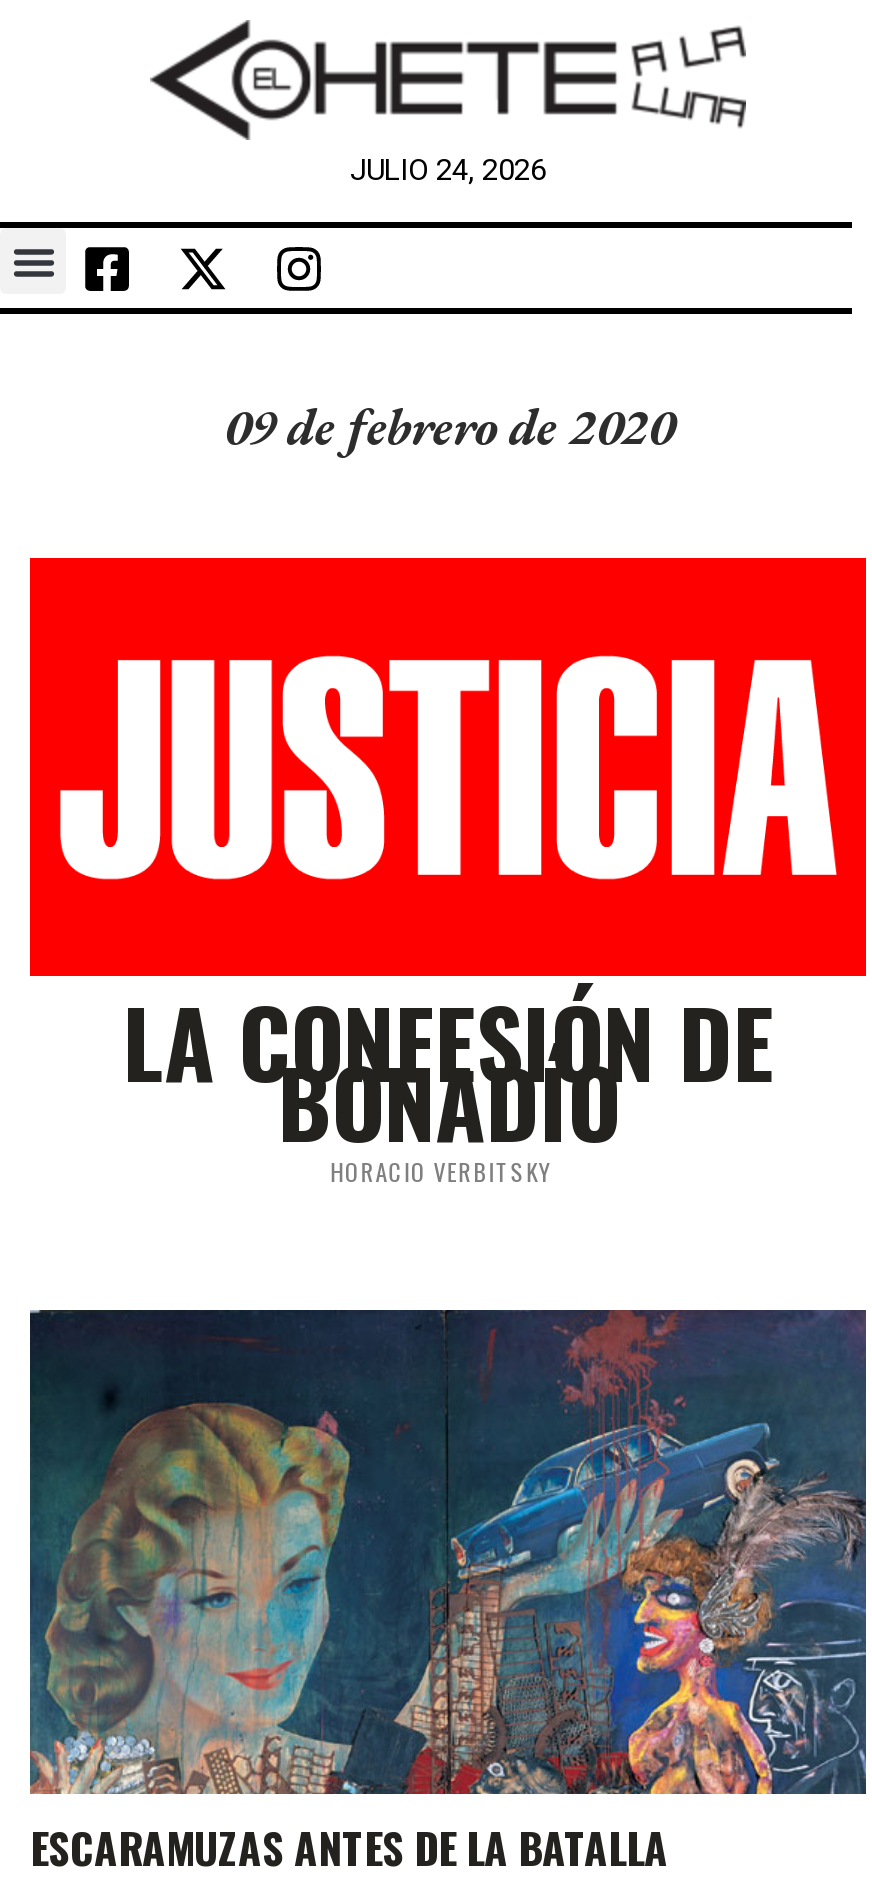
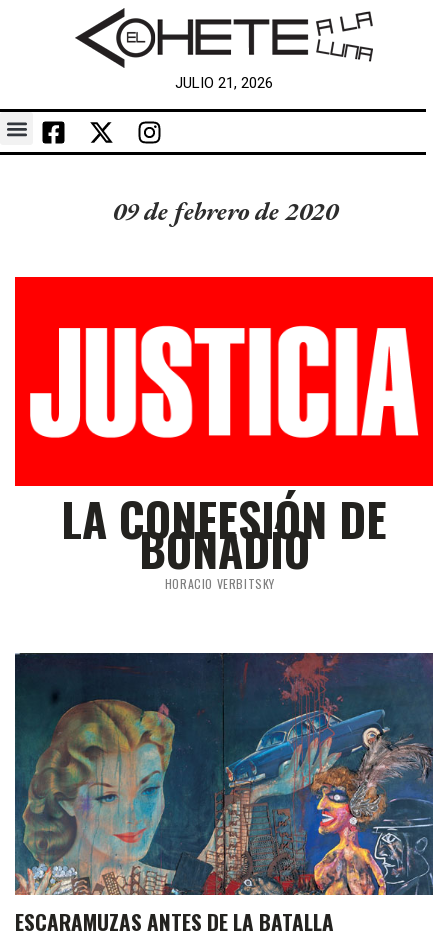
- JULIO 24, 2026
+ JULIO 21, 2026
